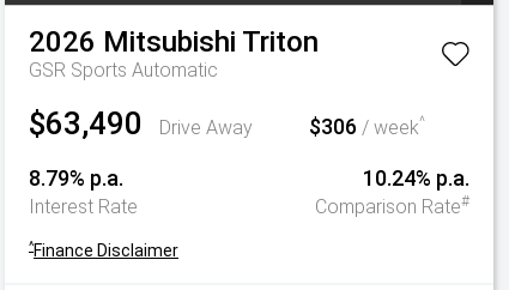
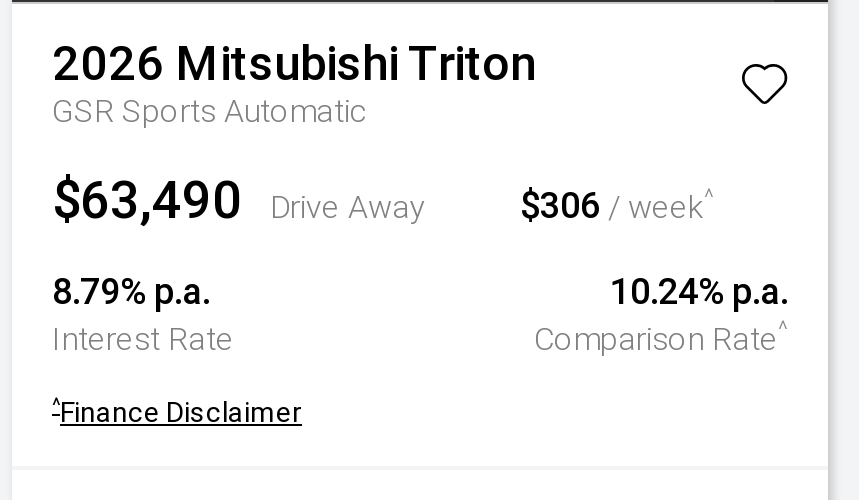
- Comparison Rate#
+ Comparison Rate^
